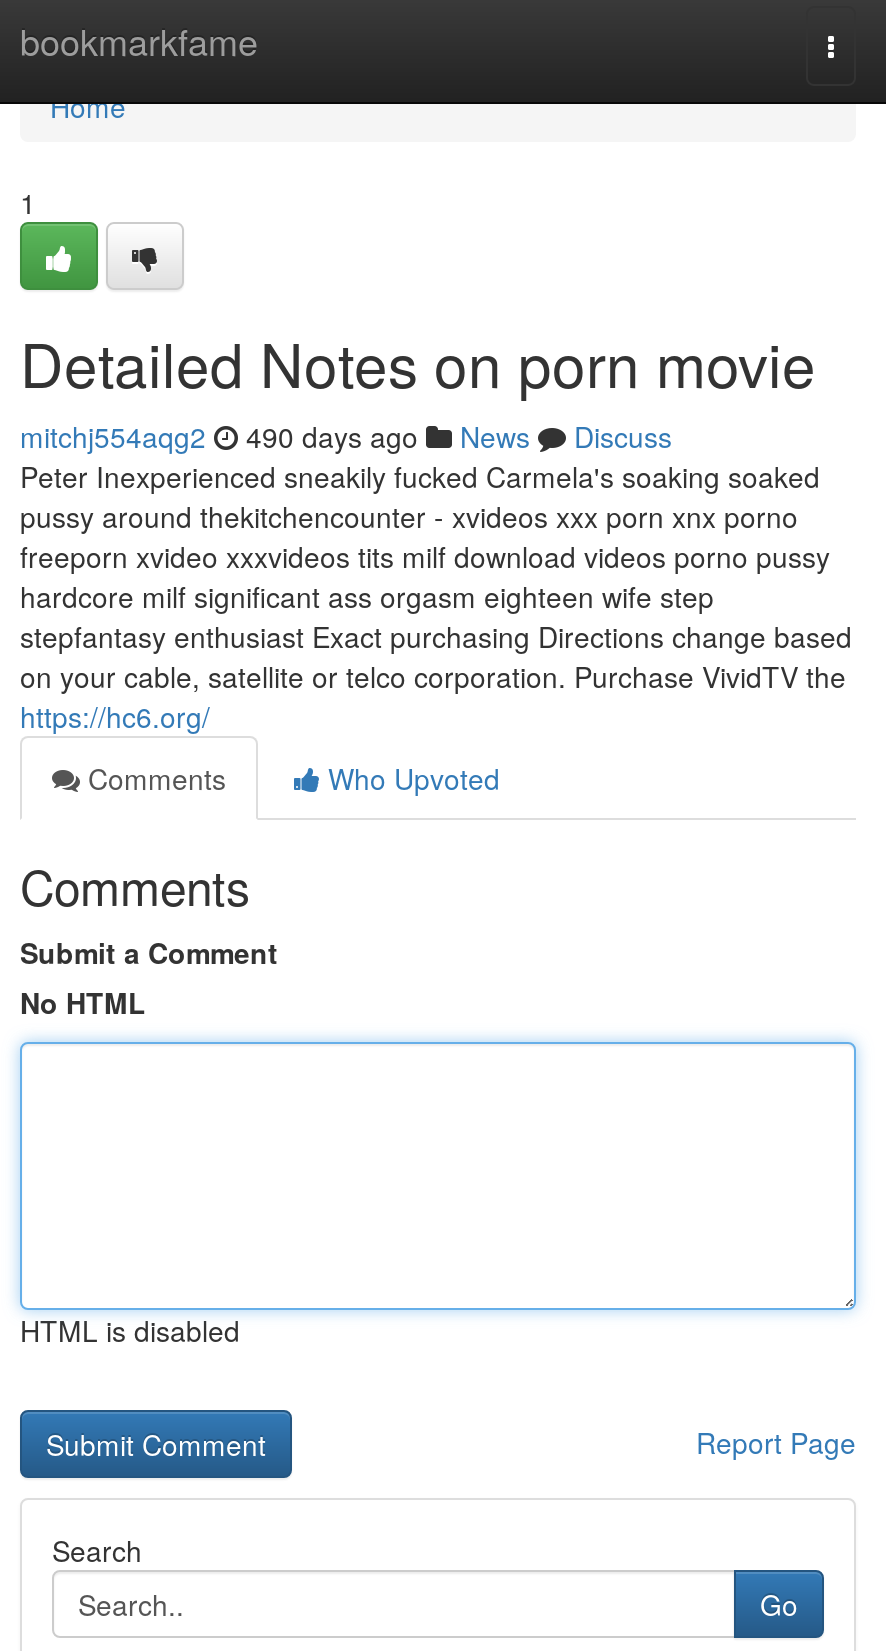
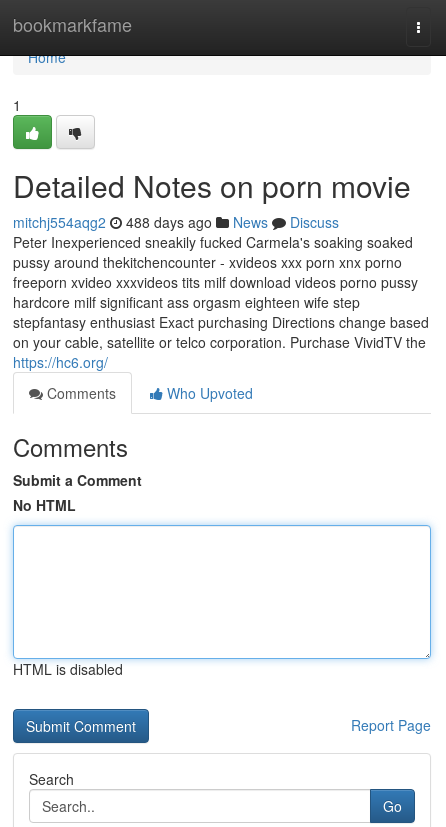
- mitchj554aqg2 490 days ago News Discuss
+ mitchj554aqg2 488 days ago News Discuss
